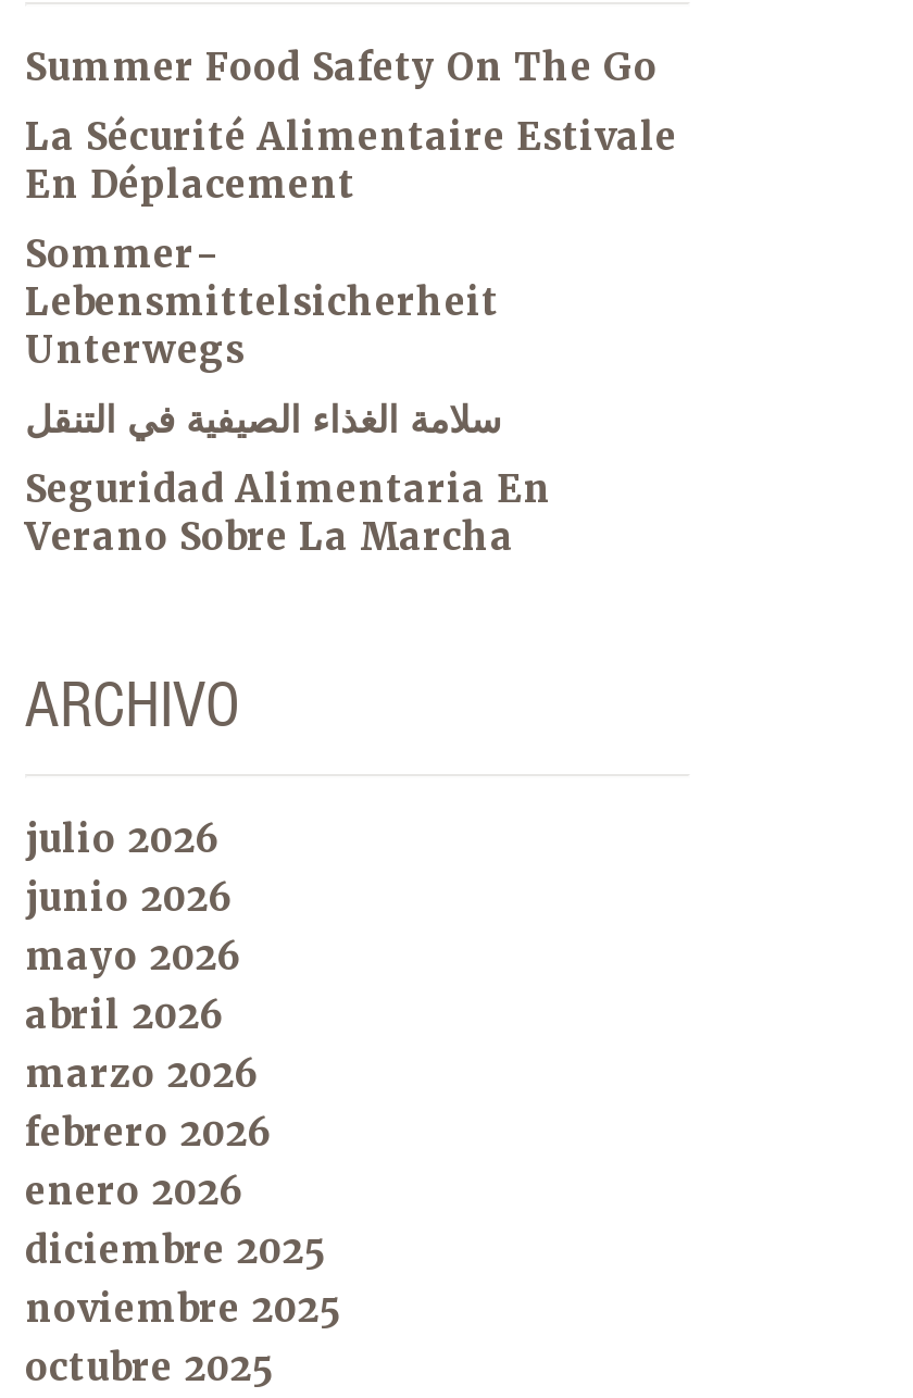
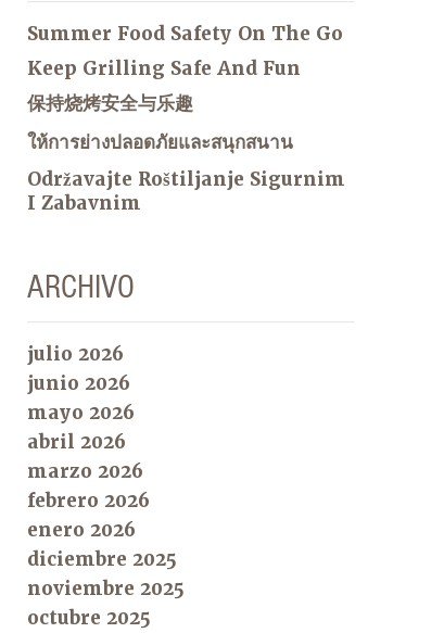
- La Sécurité Alimentaire Estivale
- En Déplacement
+ Keep Grilling Safe And Fun

- Sommer-
- Lebensmittelsicherheit
- Unterwegs
+ 保持烧烤安全与乐趣

- سلامة الغذاء الصيفية في التنقل
+ ให้การย่างปลอดภัยและสนุกสนาน

- Seguridad Alimentaria En
- Verano Sobre La Marcha
+ Održavajte Roštiljanje Sigurnim
+ I Zabavnim
